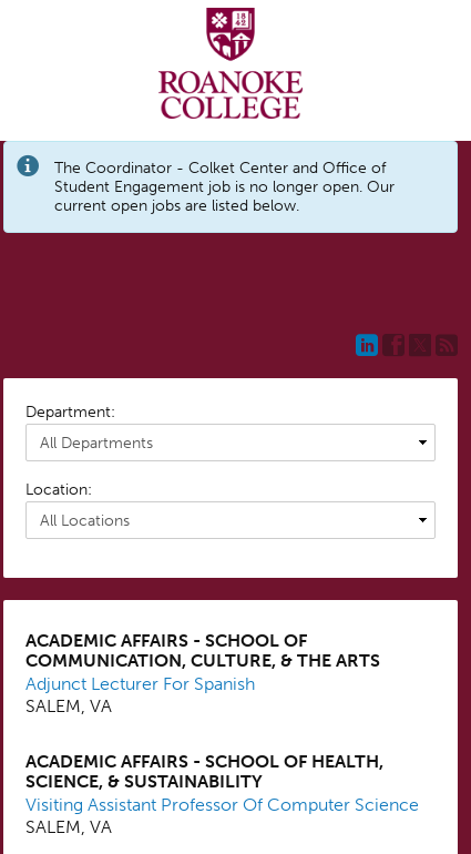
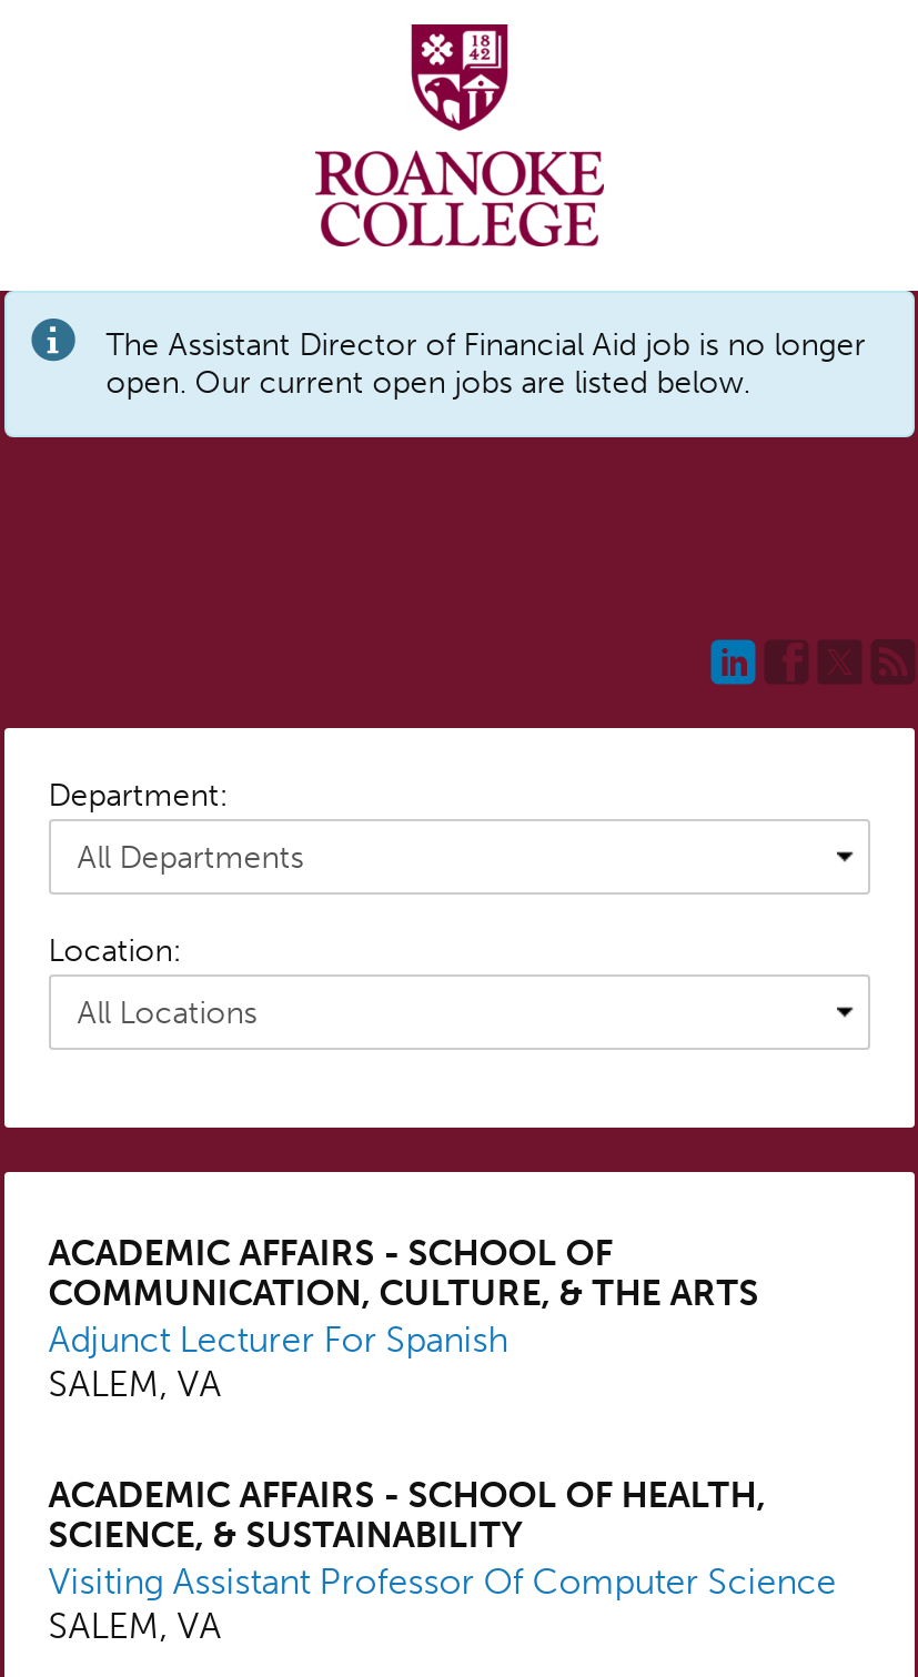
- The Coordinator - Colket Center and Office of
- Student Engagement job is no longer open. Our
- current open jobs are listed below.
+ The Assistant Director of Financial Aid job is no longer
+ open. Our current open jobs are listed below.
